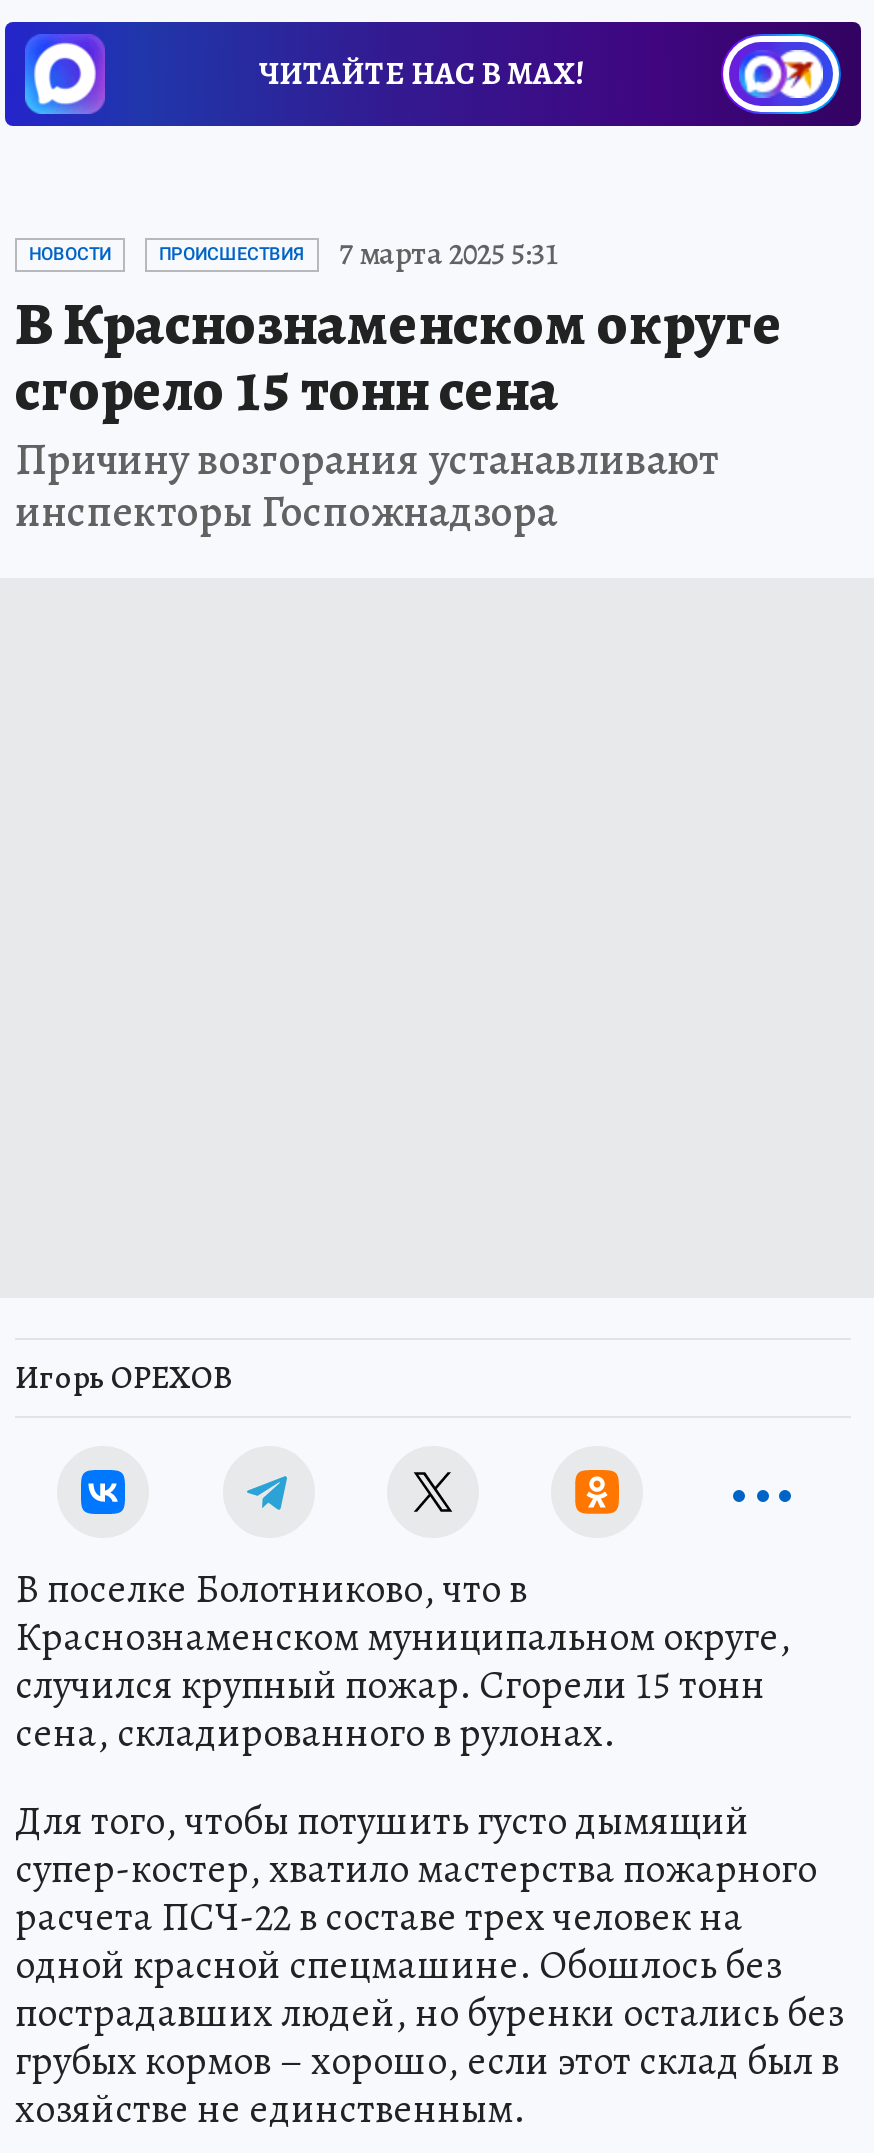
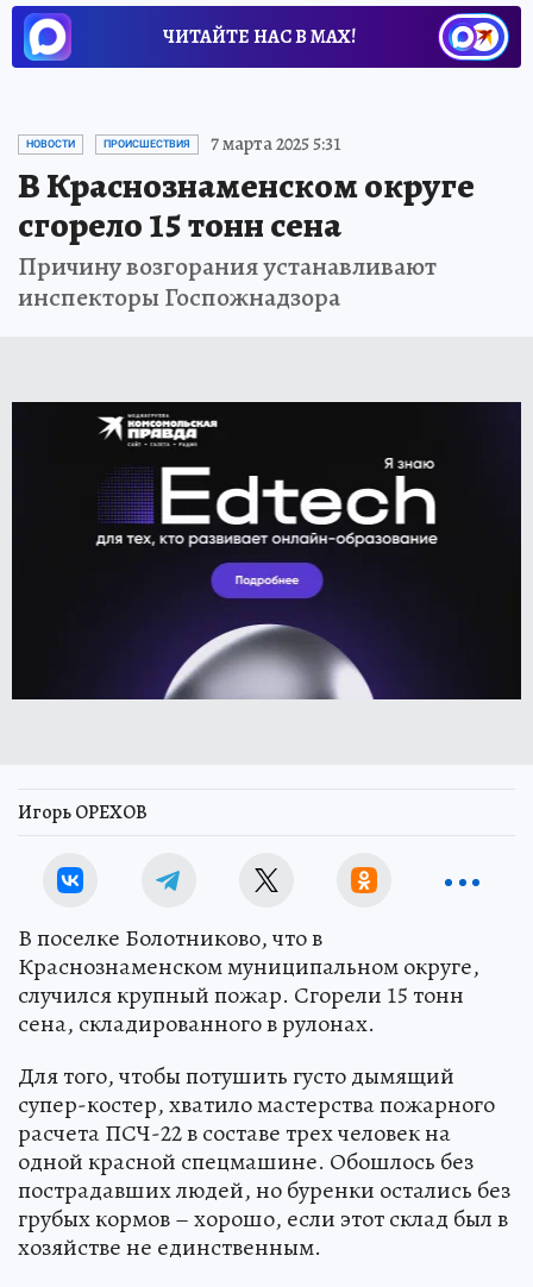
+ [image]
